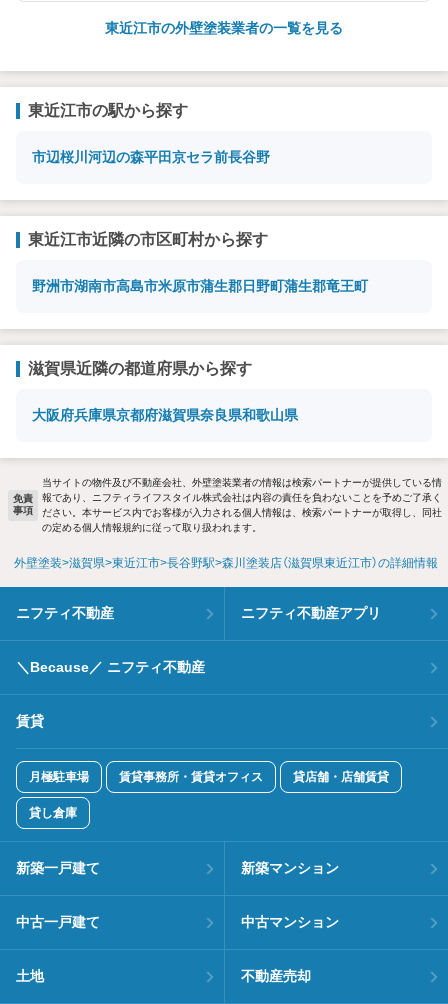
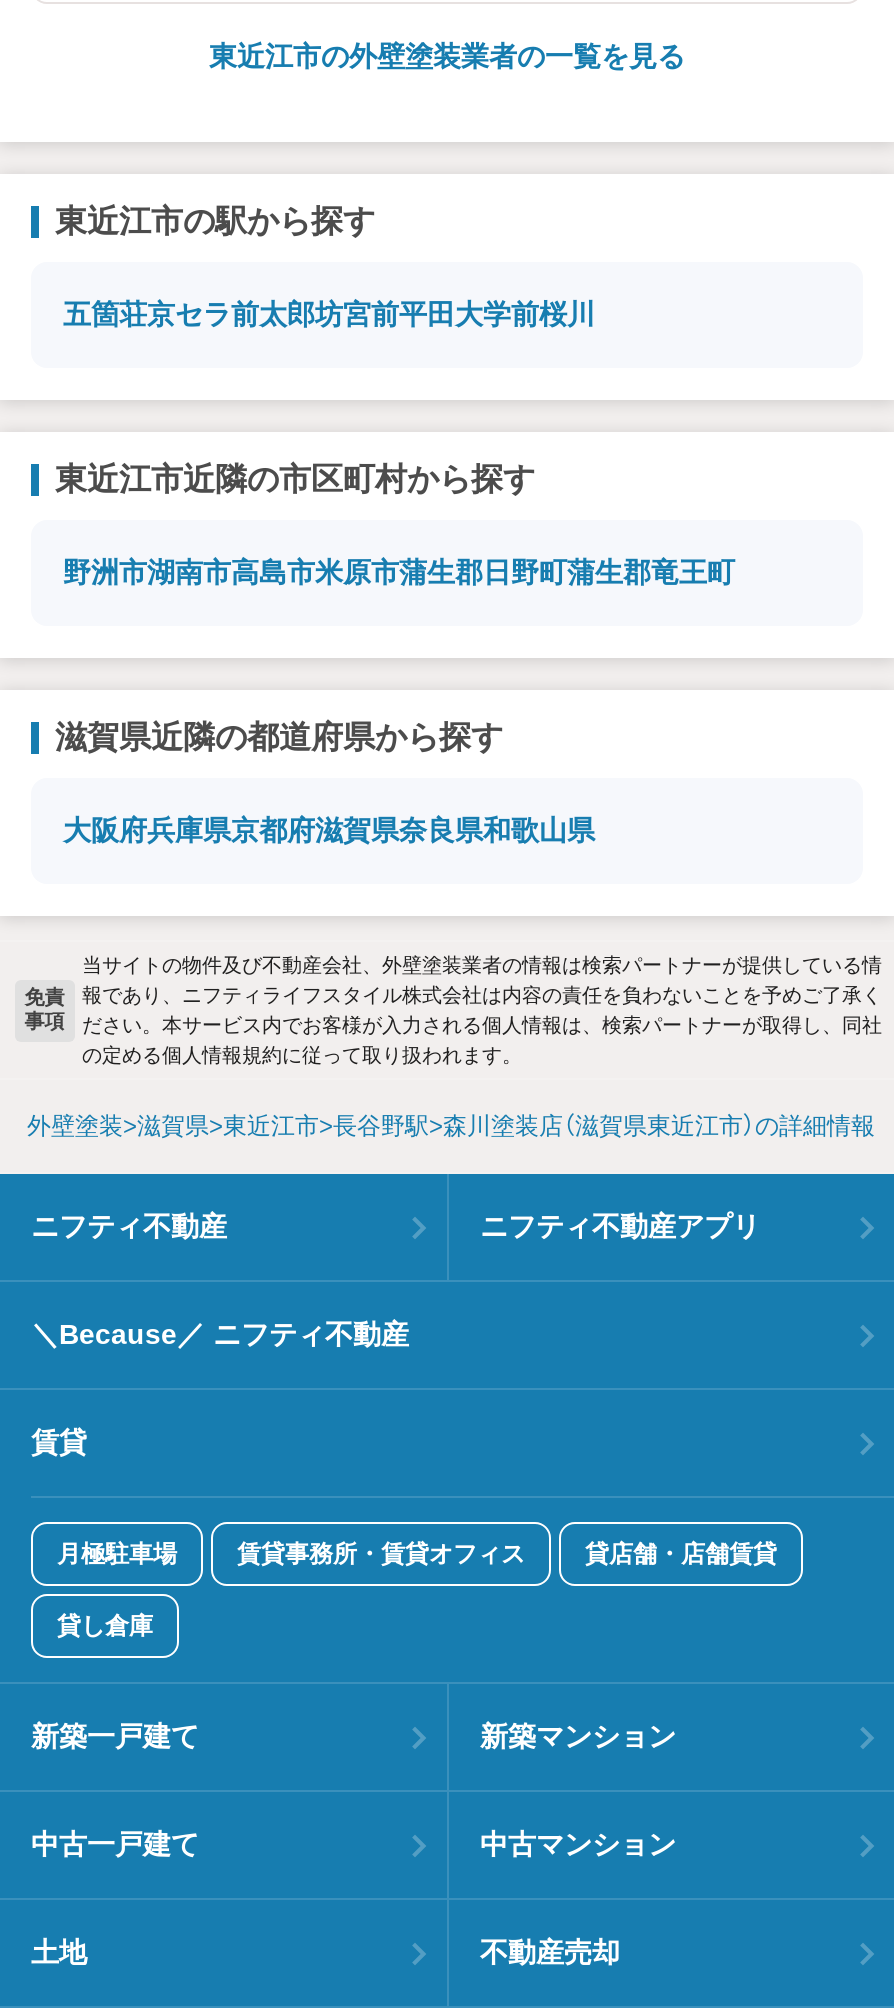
- 市辺桜川河辺の森平田京セラ前長谷野
+ 五箇荘京セラ前太郎坊宮前平田大学前桜川
